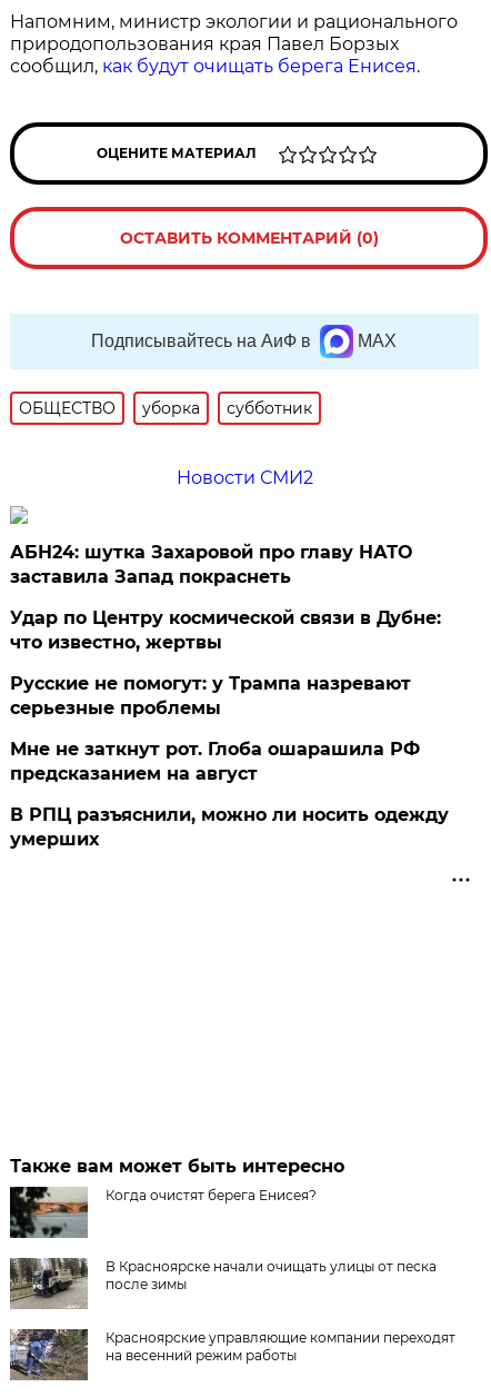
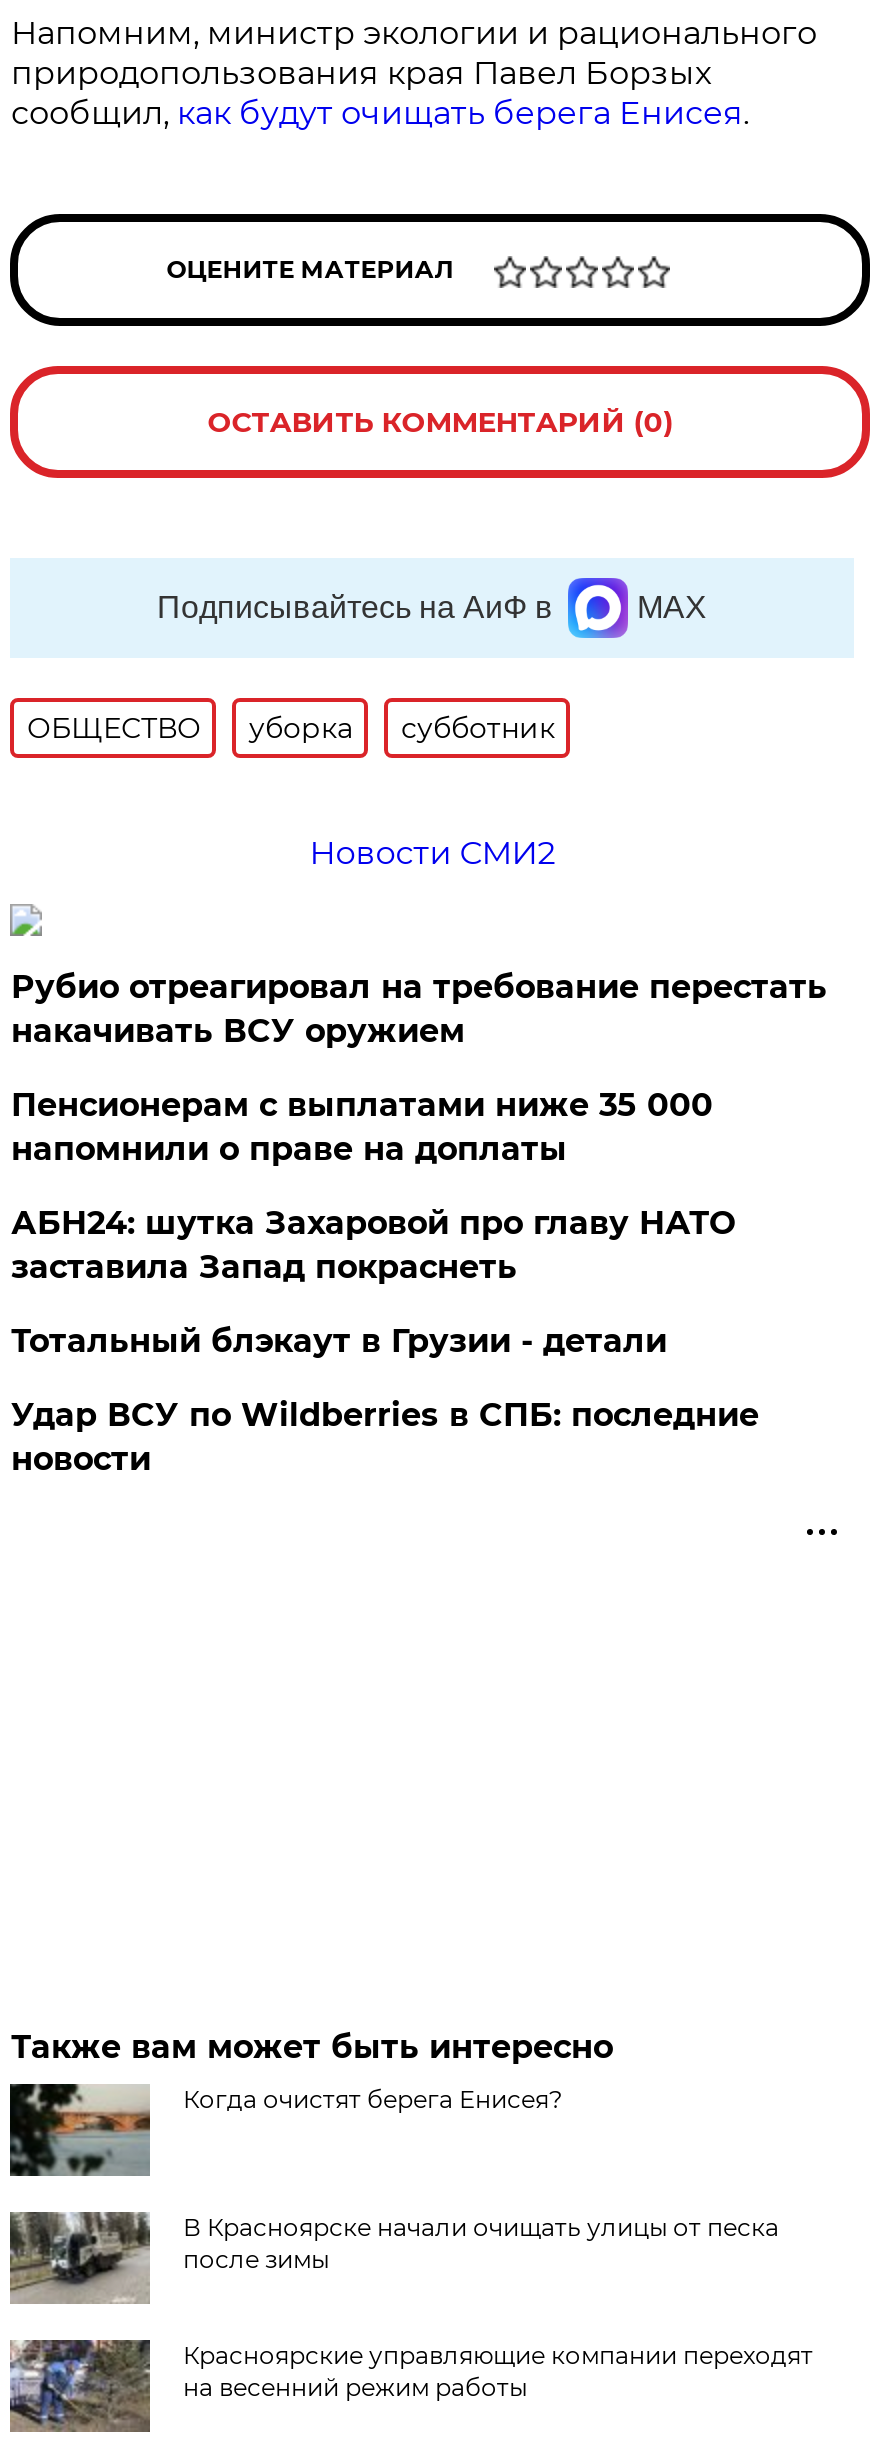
+ Рубио отреагировал на требование перестать
+ накачивать ВСУ оружием
+ Пенсионерам с выплатами ниже 35 000
+ напомнили о праве на доплаты

moved down: АБН24: шутка Захаровой про главу НАТО | заставила Запад покраснеть

- Удар по Центру космической связи в Дубне:
- что известно, жертвы
- Русские не помогут: у Трампа назревают
- серьезные проблемы
- Мне не заткнут рот. Глоба ошарашила РФ
- предсказанием на август
- В РПЦ разъяснили, можно ли носить одежду
- умерших
+ Тотальный блэкаут в Грузии - детали
+ Удар ВСУ по Wildberries в СПБ: последние
+ новости
